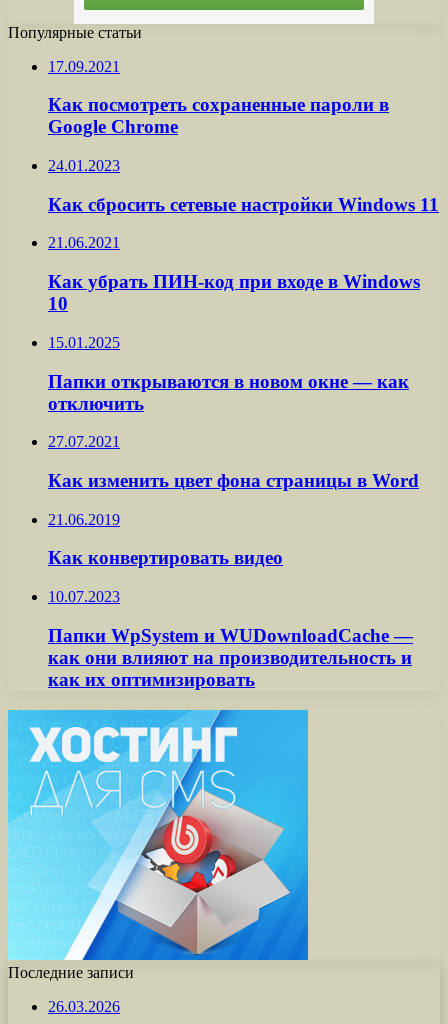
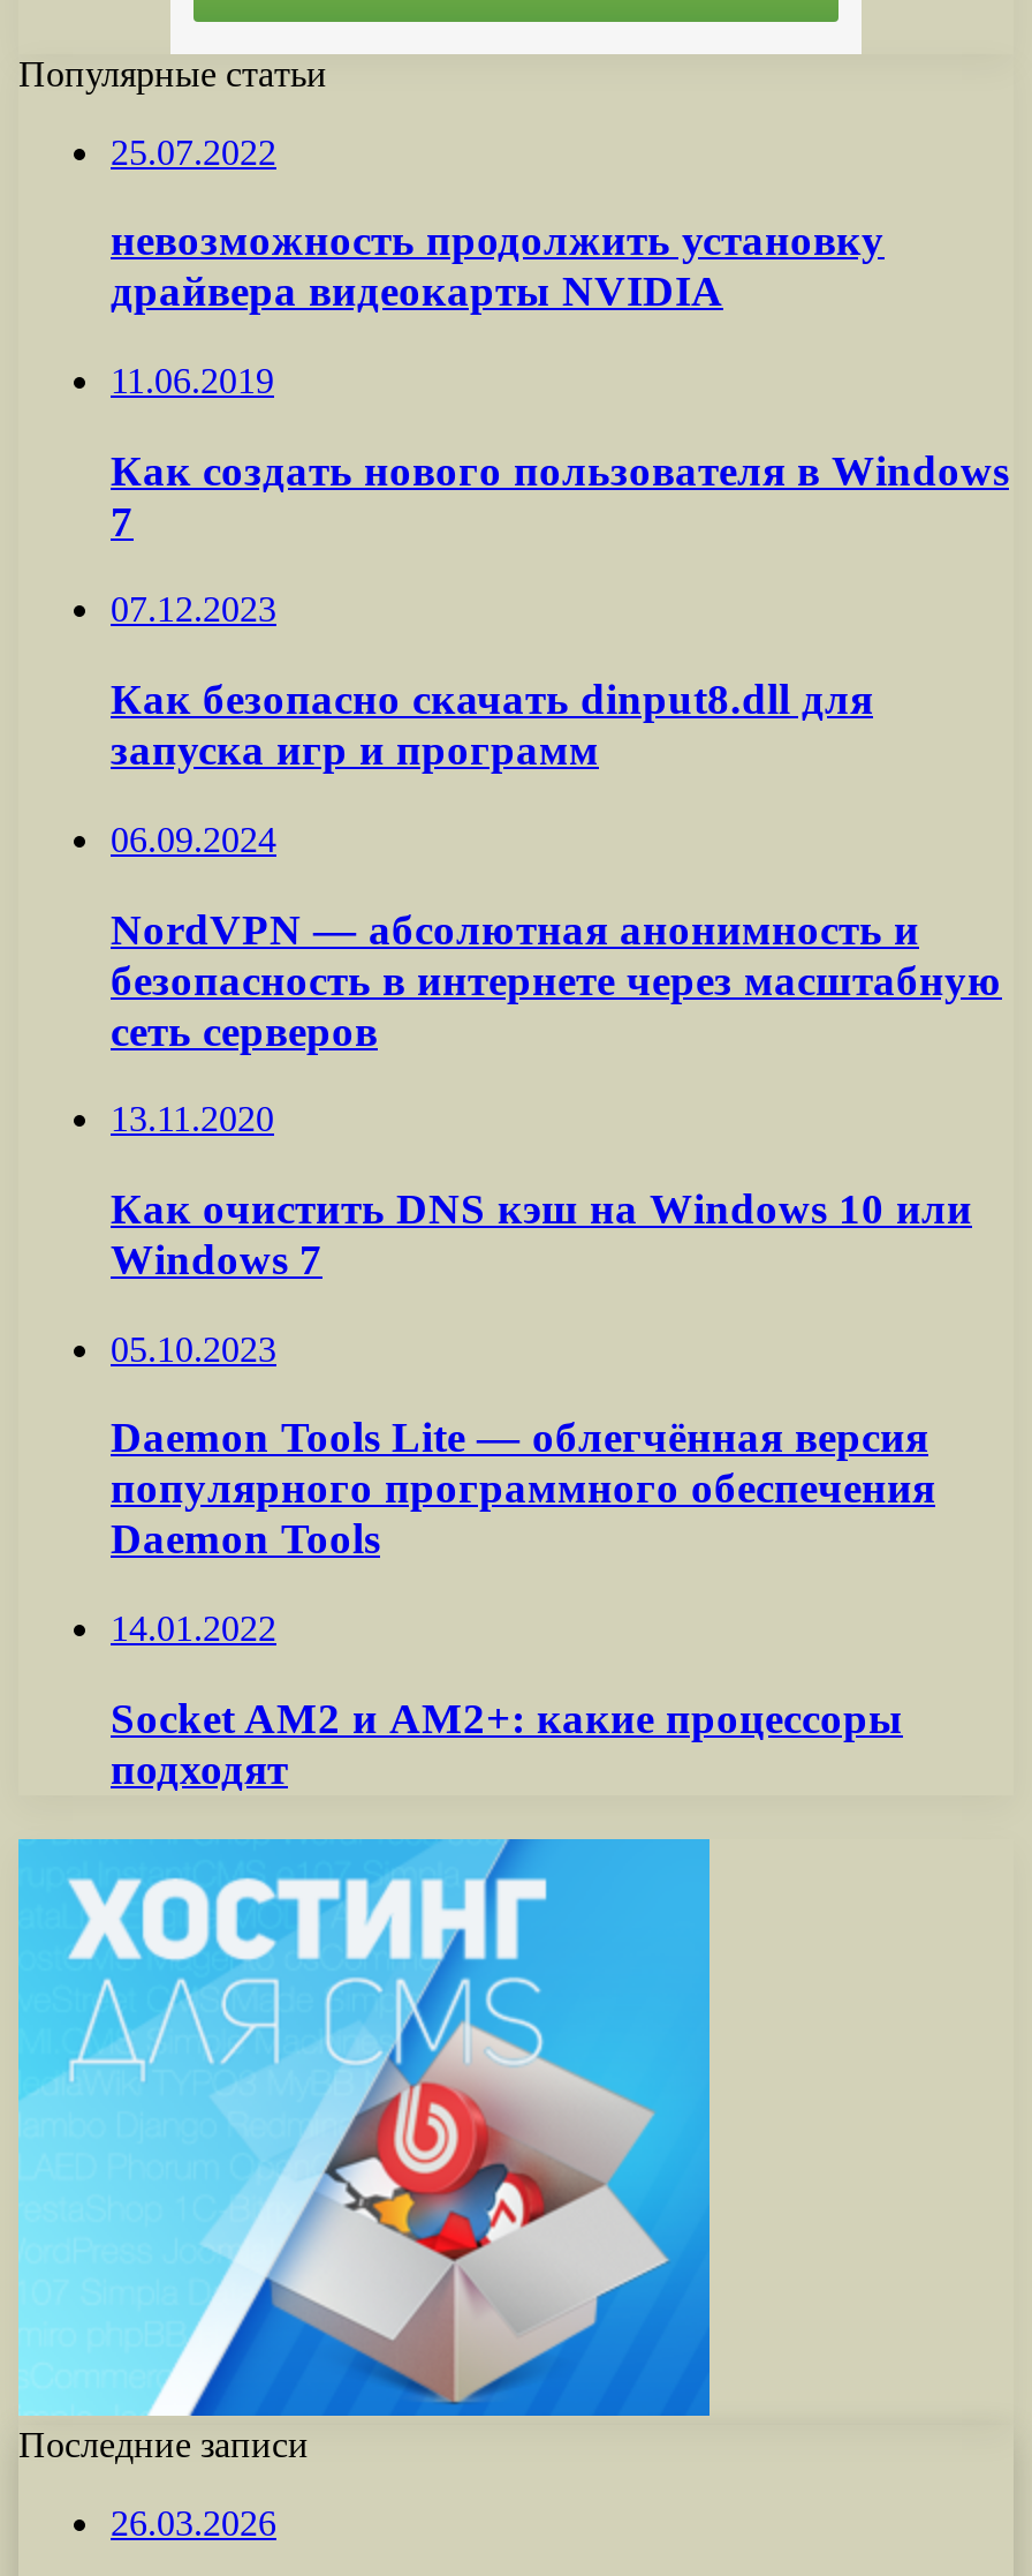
- 17.09.2021
+ 25.07.2022

- Как посмотреть сохраненные пароли в
- Google Chrome
+ невозможность продолжить установку
+ драйвера видеокарты NVIDIA

- 24.01.2023
+ 11.06.2019

- Как сбросить сетевые настройки Windows 11
+ Как создать нового пользователя в Windows
+ 7

- 21.06.2021
+ 07.12.2023

- Как убрать ПИН-код при входе в Windows
- 10
+ Как безопасно скачать dinput8.dll для
+ запуска игр и программ

- 15.01.2025
+ 06.09.2024

- Папки открываются в новом окне — как
- отключить
+ NordVPN — абсолютная анонимность и
+ безопасность в интернете через масштабную
+ сеть серверов

- 27.07.2021
+ 13.11.2020

- Как изменить цвет фона страницы в Word
+ Как очистить DNS кэш на Windows 10 или
+ Windows 7

- 21.06.2019
+ 05.10.2023

- Как конвертировать видео
+ Daemon Tools Lite — облегчённая версия
+ популярного программного обеспечения
+ Daemon Tools

- 10.07.2023
+ 14.01.2022

- Папки WpSystem и WUDownloadCache —
- как они влияют на производительность и
- как их оптимизировать
+ Socket AM2 и AM2+: какие процессоры
+ подходят
